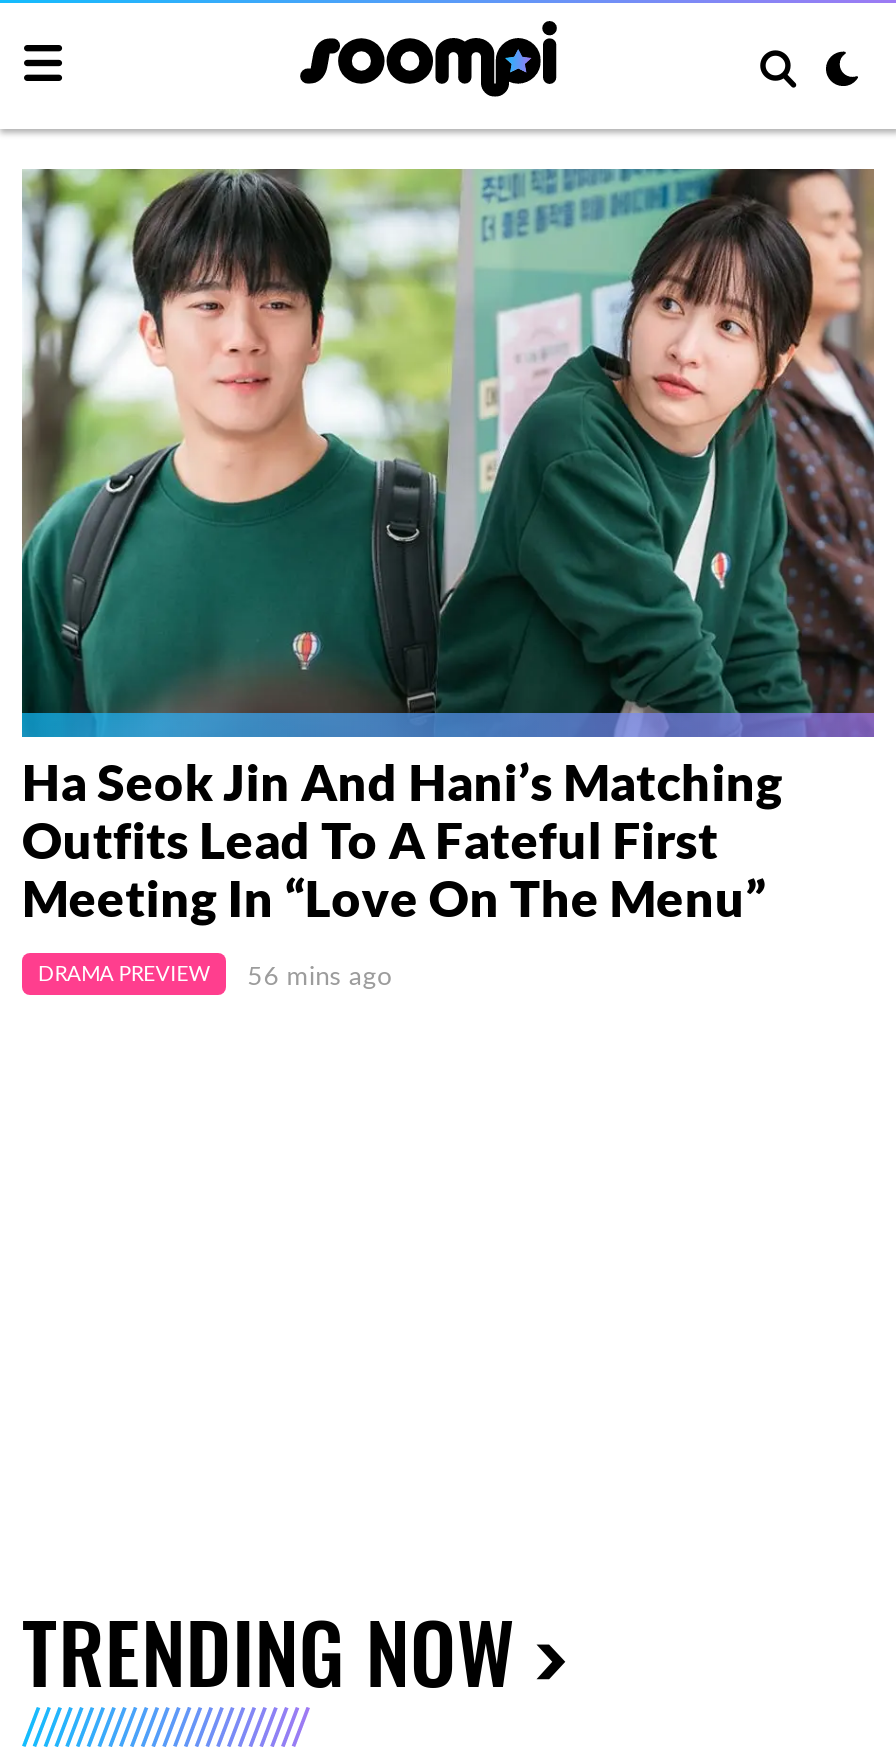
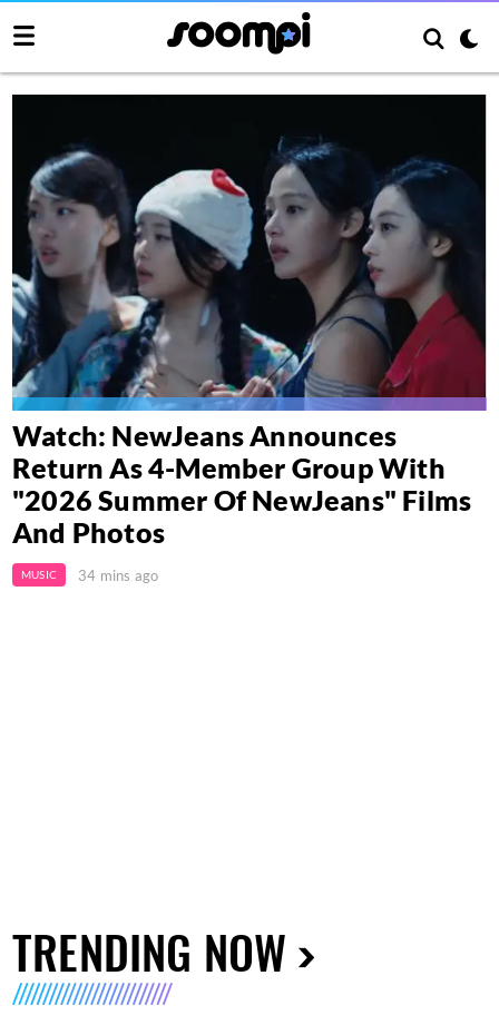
- [image]
- Ha Seok Jin And Hani’s Matching
- Outfits Lead To A Fateful First
- Meeting In “Love On The Menu”
+ [image]
+ Watch: NewJeans Announces
+ Return As 4-Member Group With
+ "2026 Summer Of NewJeans" Films
+ And Photos

- DRAMA PREVIEW
- 56 mins ago
+ MUSIC
+ 34 mins ago
